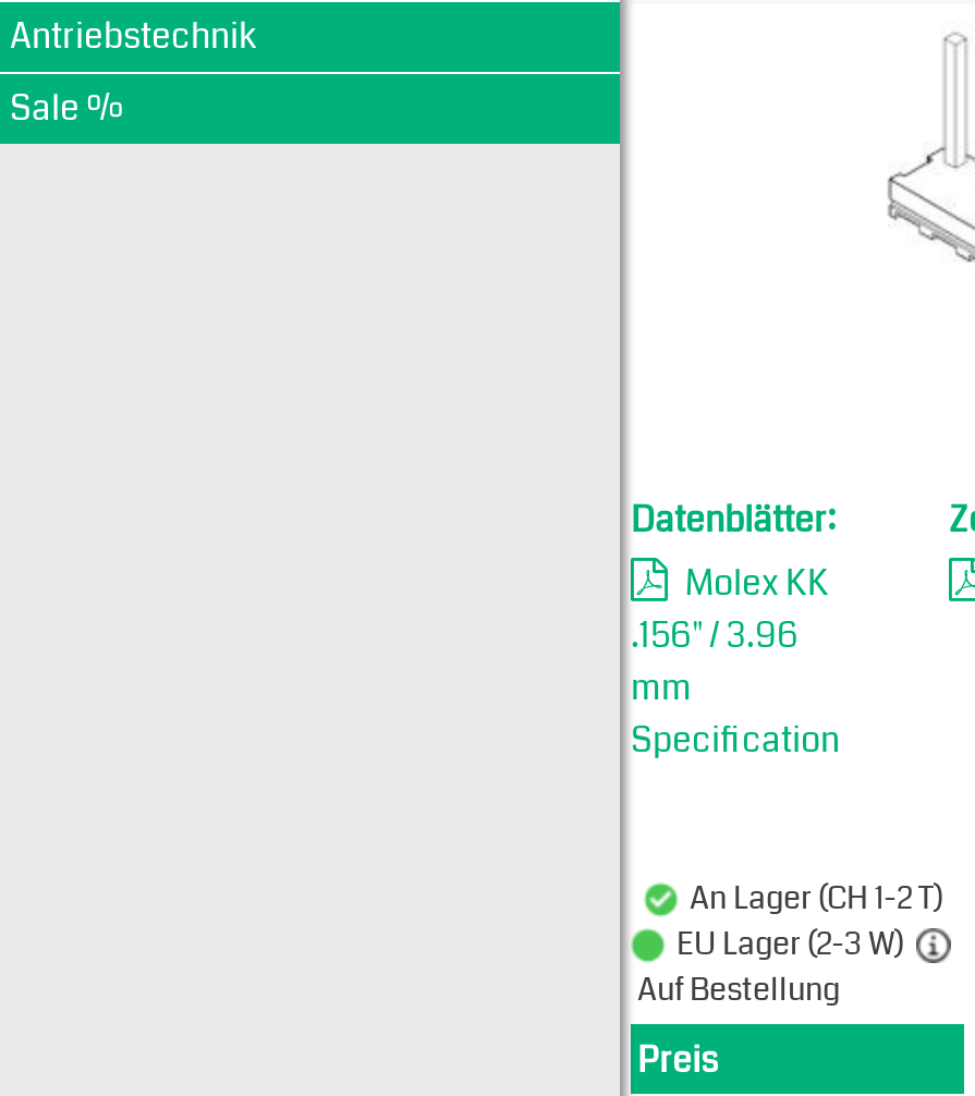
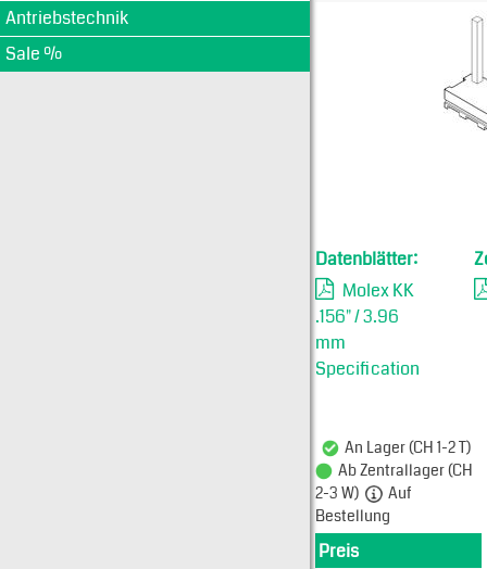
- EU Lager (2-3 W)
- Auf Bestellung
+ Ab Zentrallager (CH
+ 2-3 W)
+ Auf
+ Bestellung
